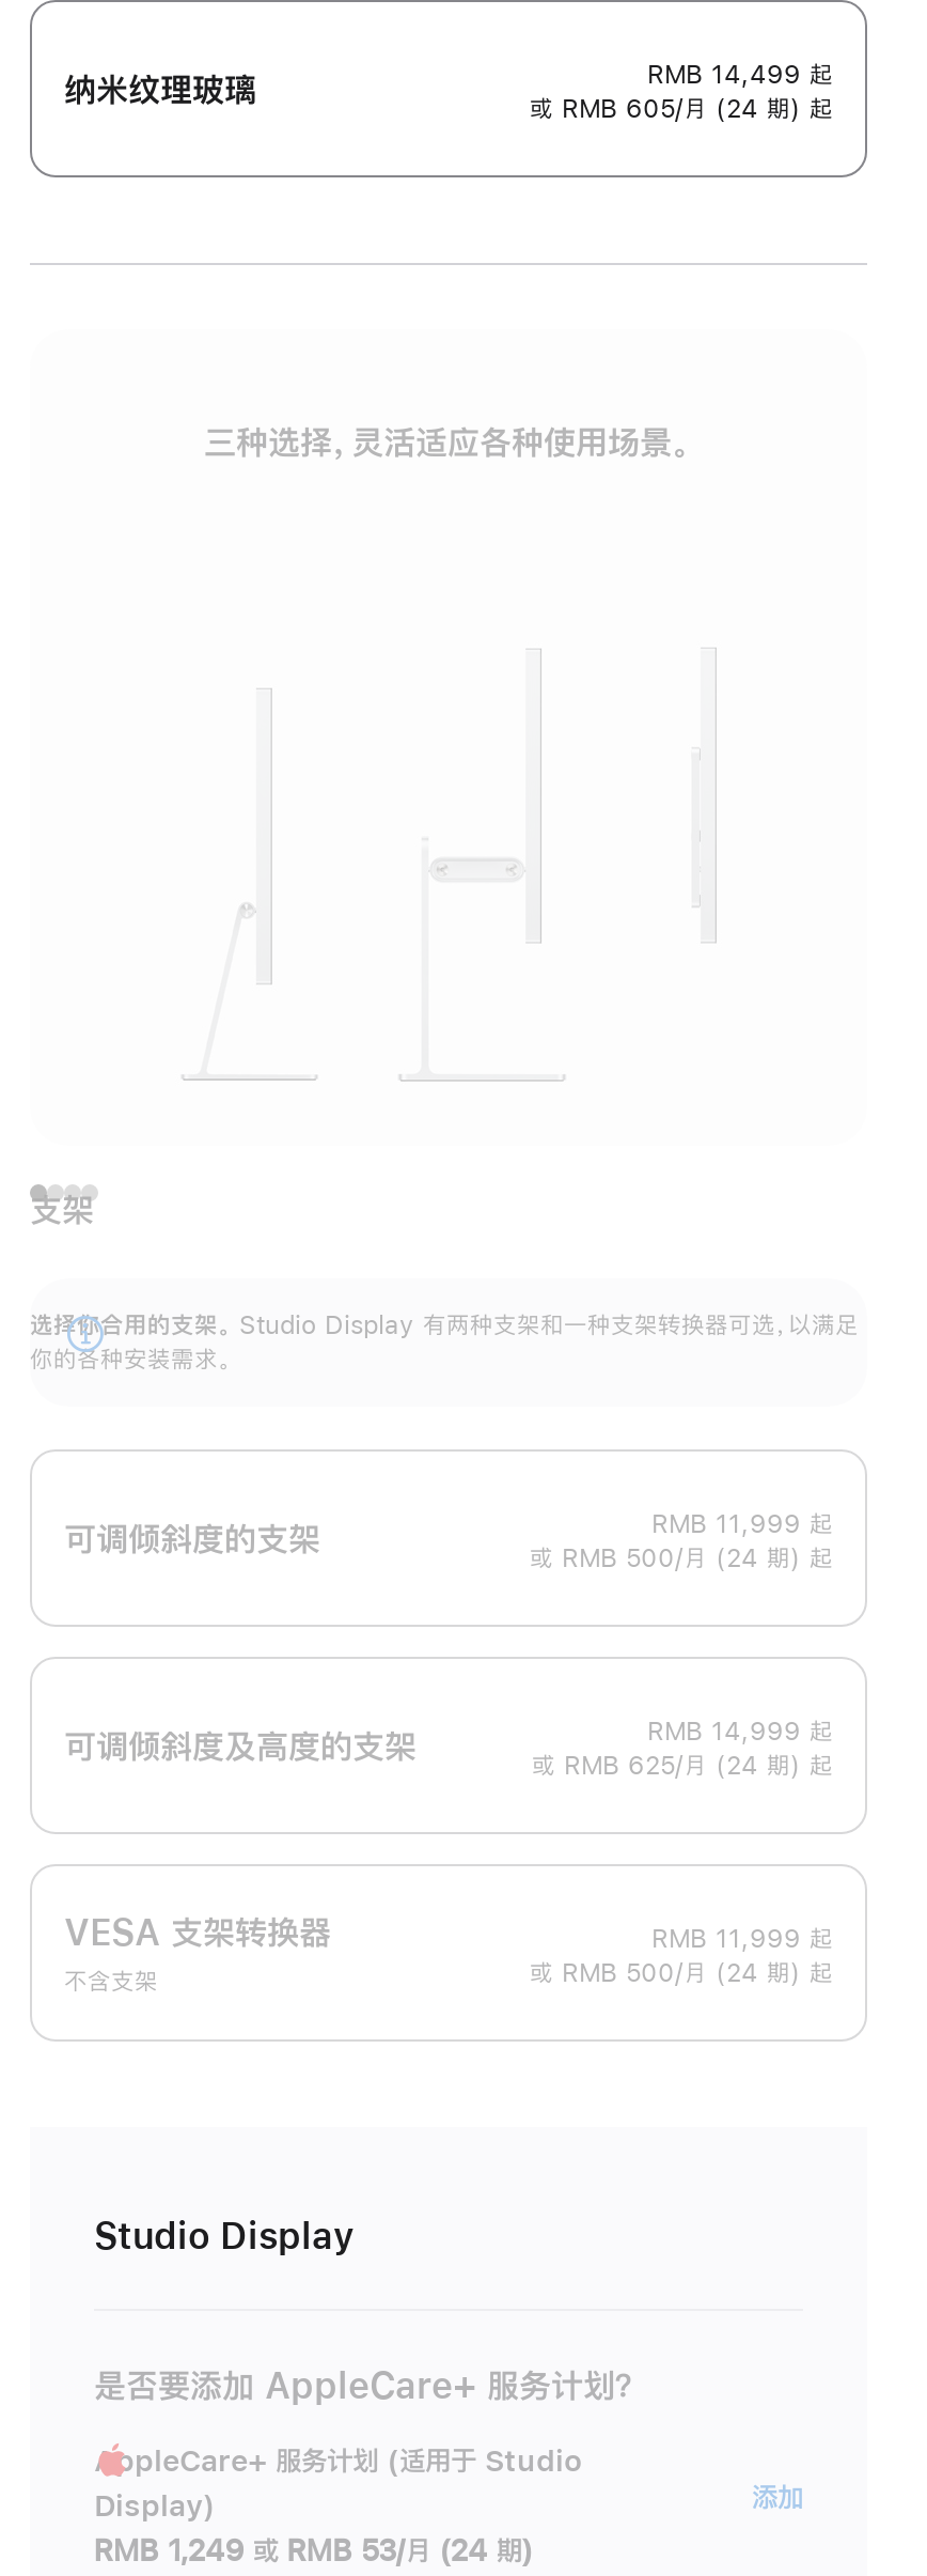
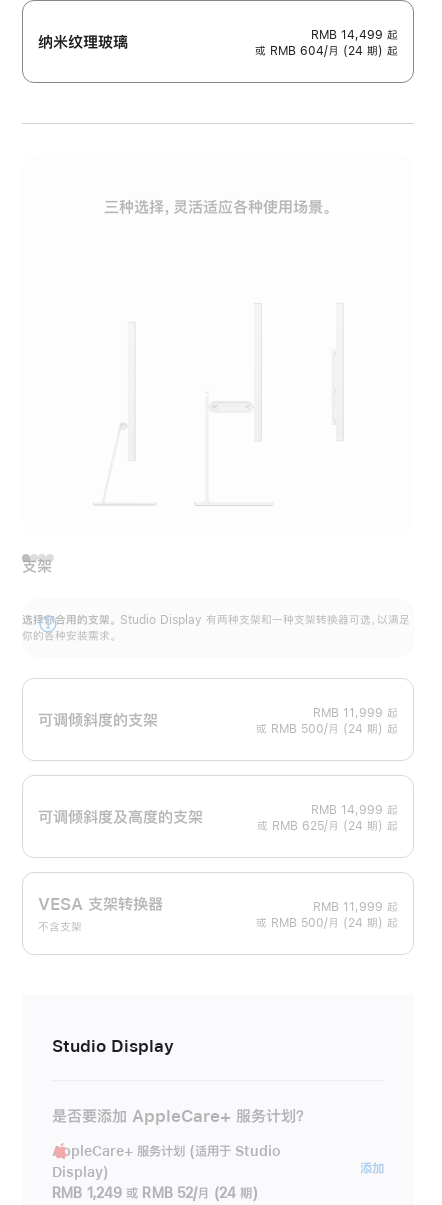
- 或 RMB 605/月 (24 期) 起
+ 或 RMB 604/月 (24 期) 起

- RMB 1,249 或 RMB 53/月 (24 期)
+ RMB 1,249 或 RMB 52/月 (24 期)
